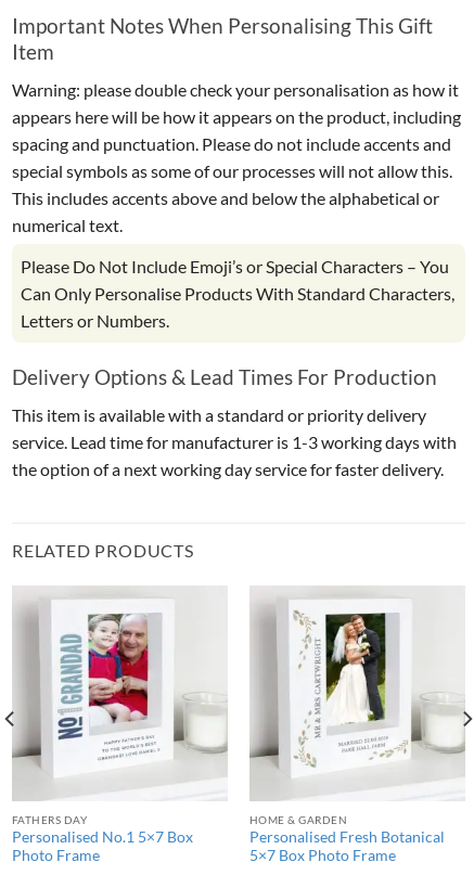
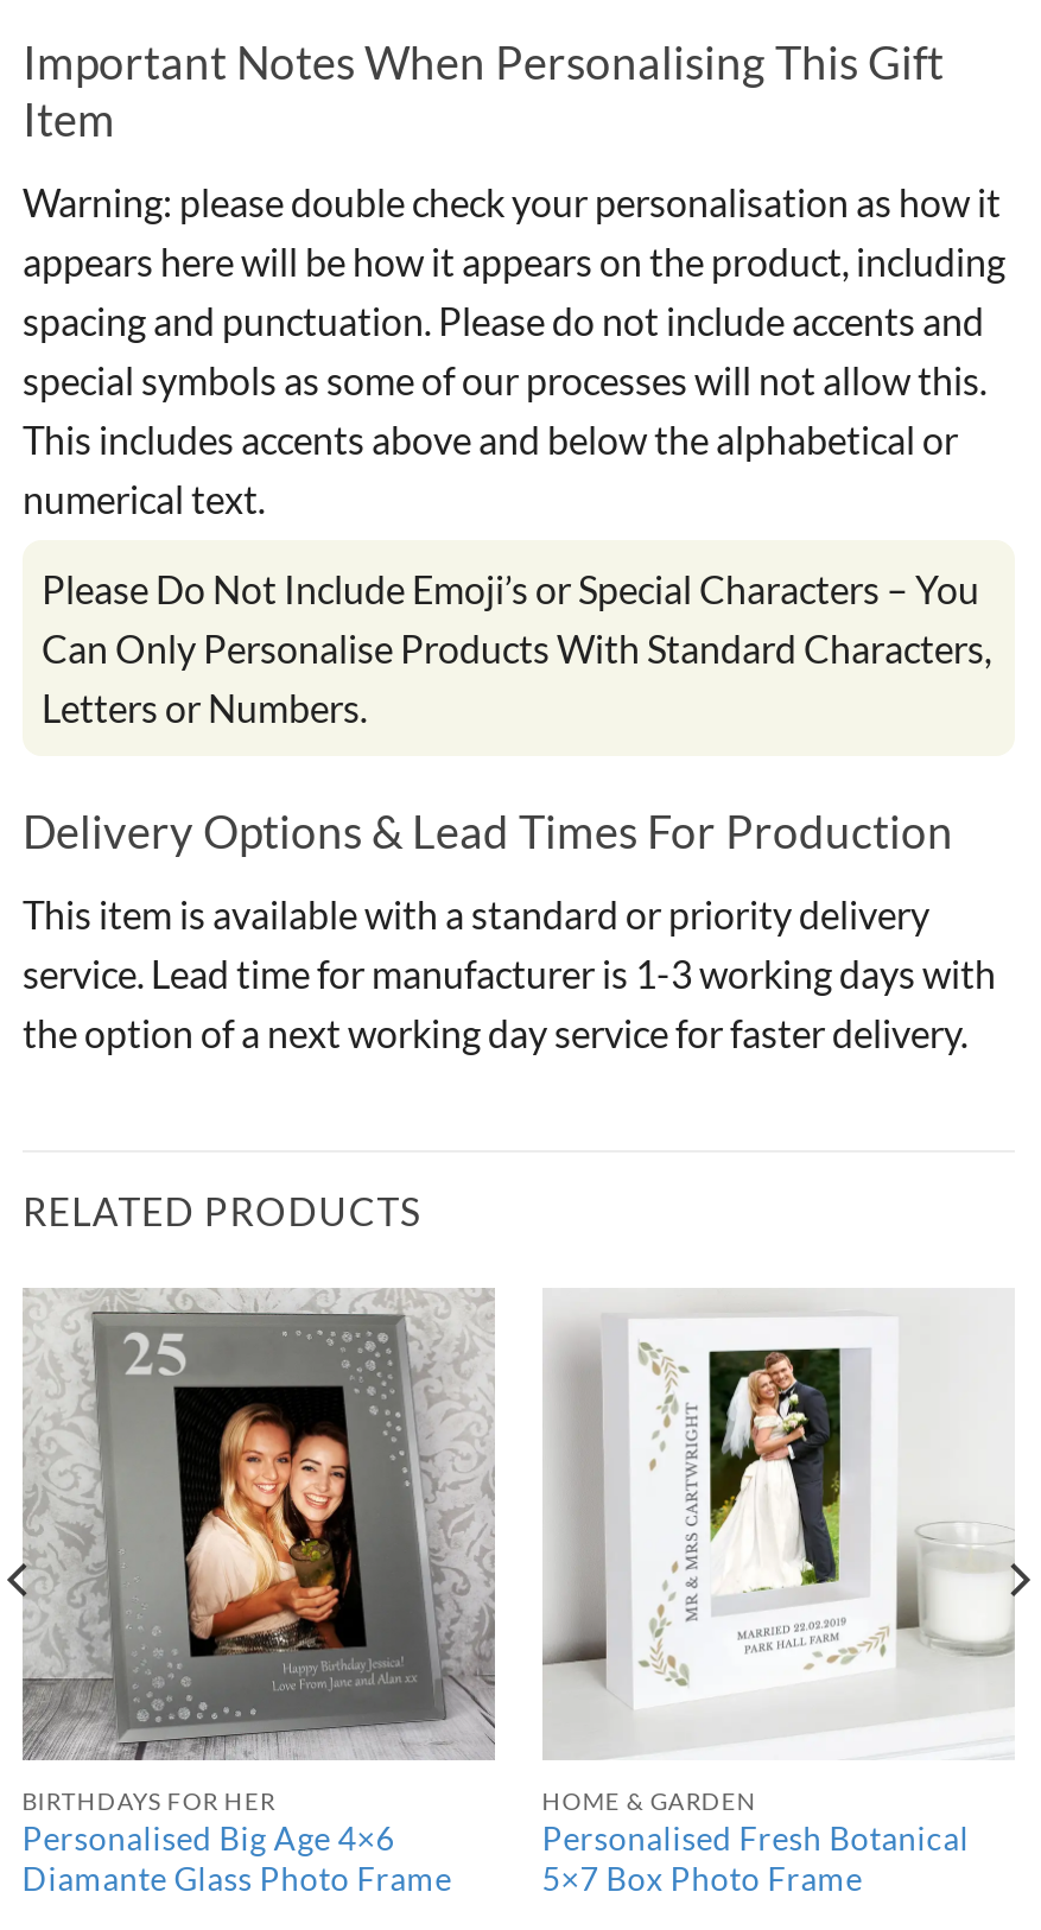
- [image]
- FATHERS DAY
- Personalised No.1 5×7 Box
- Photo Frame
+ [image]
+ BIRTHDAYS FOR HER
+ Personalised Big Age 4×6
+ Diamante Glass Photo Frame
